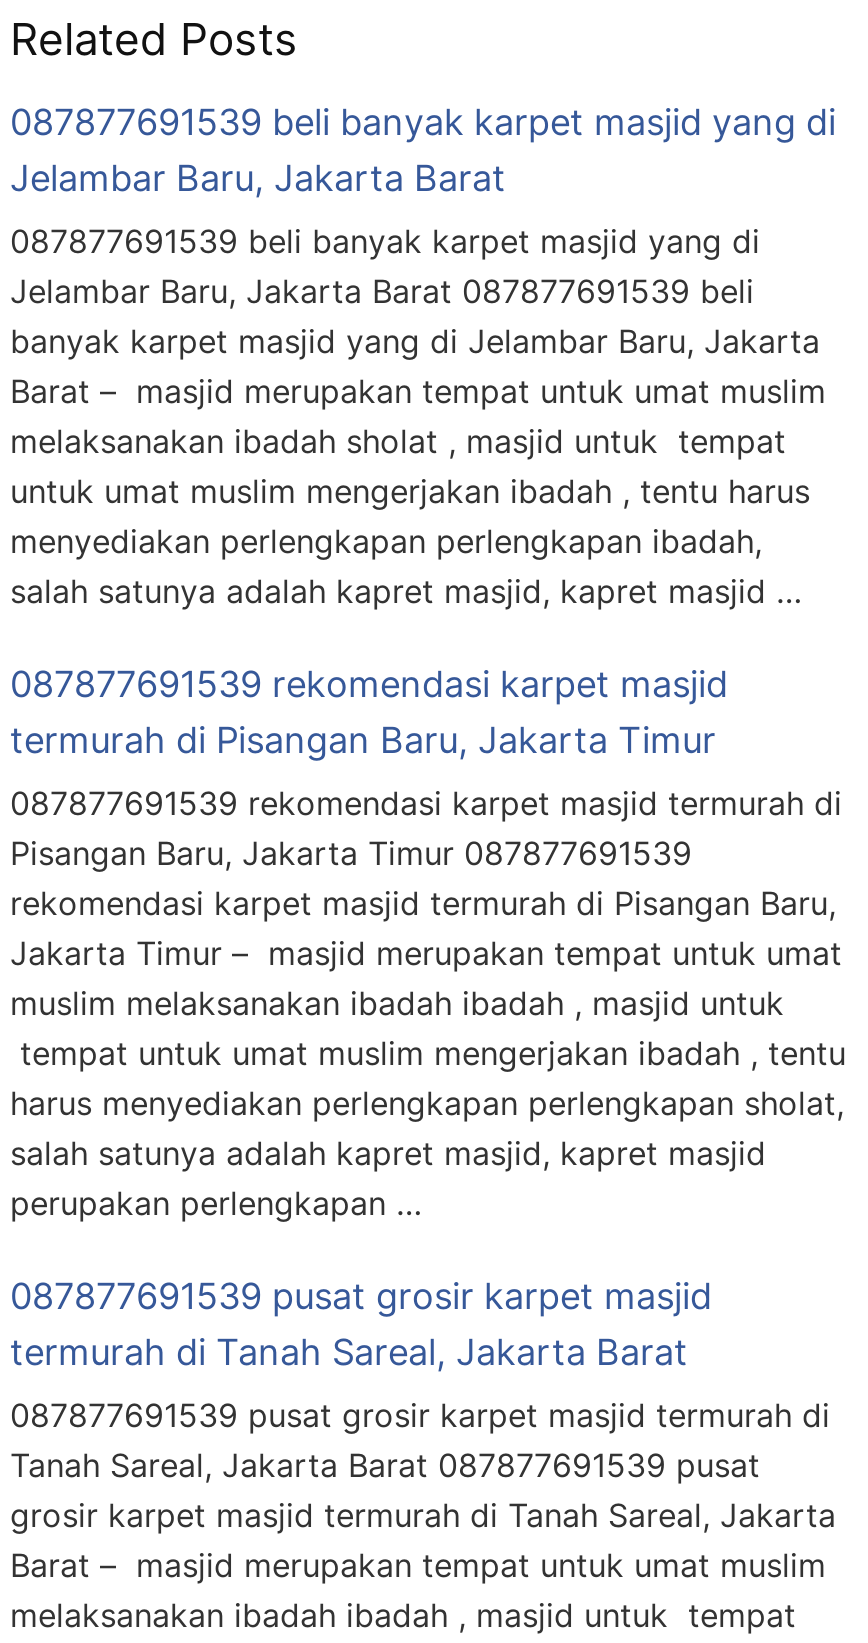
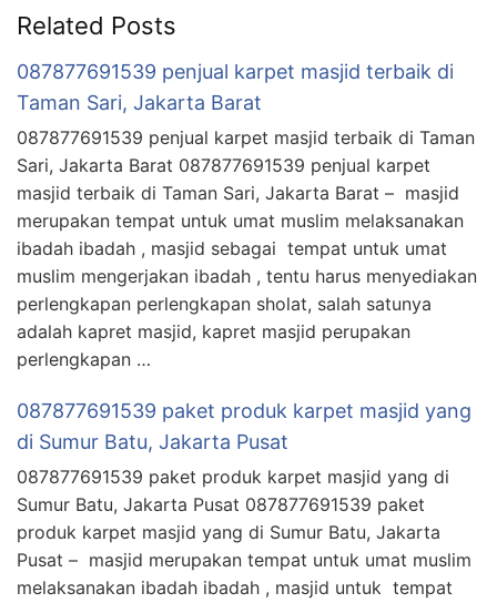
- 087877691539 beli banyak karpet masjid yang di
- Jelambar Baru, Jakarta Barat
- 087877691539 beli banyak karpet masjid yang di
- Jelambar Baru, Jakarta Barat 087877691539 beli
- banyak karpet masjid yang di Jelambar Baru, Jakarta
- Barat – masjid merupakan tempat untuk umat muslim
- melaksanakan ibadah sholat , masjid untuk tempat
- untuk umat muslim mengerjakan ibadah , tentu harus
- menyediakan perlengkapan perlengkapan ibadah,
- salah satunya adalah kapret masjid, kapret masjid …
- 087877691539 rekomendasi karpet masjid
- termurah di Pisangan Baru, Jakarta Timur
- 087877691539 rekomendasi karpet masjid termurah di
- Pisangan Baru, Jakarta Timur 087877691539
- rekomendasi karpet masjid termurah di Pisangan Baru,
- Jakarta Timur – masjid merupakan tempat untuk umat
- muslim melaksanakan ibadah ibadah , masjid untuk
- tempat untuk umat muslim mengerjakan ibadah , tentu
- harus menyediakan perlengkapan perlengkapan sholat,
- salah satunya adalah kapret masjid, kapret masjid
- perupakan perlengkapan …
- 087877691539 pusat grosir karpet masjid
- termurah di Tanah Sareal, Jakarta Barat
- 087877691539 pusat grosir karpet masjid termurah di
- Tanah Sareal, Jakarta Barat 087877691539 pusat
- grosir karpet masjid termurah di Tanah Sareal, Jakarta
- Barat – masjid merupakan tempat untuk umat muslim
+ 087877691539 penjual karpet masjid terbaik di
+ Taman Sari, Jakarta Barat
+ 087877691539 penjual karpet masjid terbaik di Taman
+ Sari, Jakarta Barat 087877691539 penjual karpet
+ masjid terbaik di Taman Sari, Jakarta Barat – masjid
+ merupakan tempat untuk umat muslim melaksanakan
+ ibadah ibadah , masjid sebagai tempat untuk umat
+ muslim mengerjakan ibadah , tentu harus menyediakan
+ perlengkapan perlengkapan sholat, salah satunya
+ adalah kapret masjid, kapret masjid perupakan
+ perlengkapan …
+ 087877691539 paket produk karpet masjid yang
+ di Sumur Batu, Jakarta Pusat
+ 087877691539 paket produk karpet masjid yang di
+ Sumur Batu, Jakarta Pusat 087877691539 paket
+ produk karpet masjid yang di Sumur Batu, Jakarta
+ Pusat – masjid merupakan tempat untuk umat muslim
